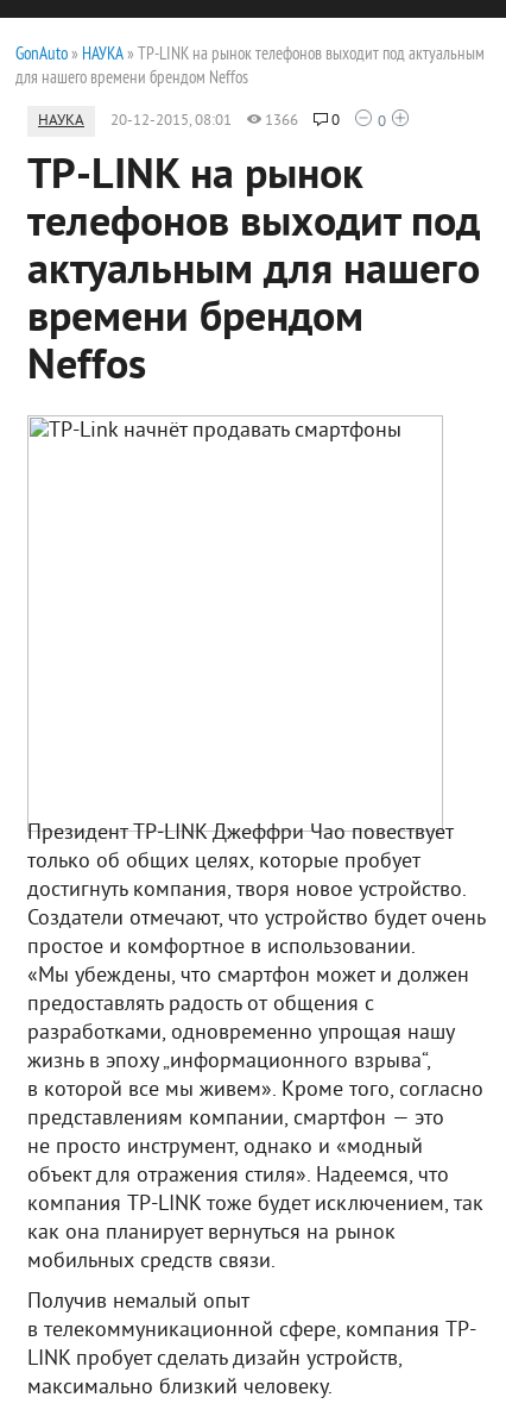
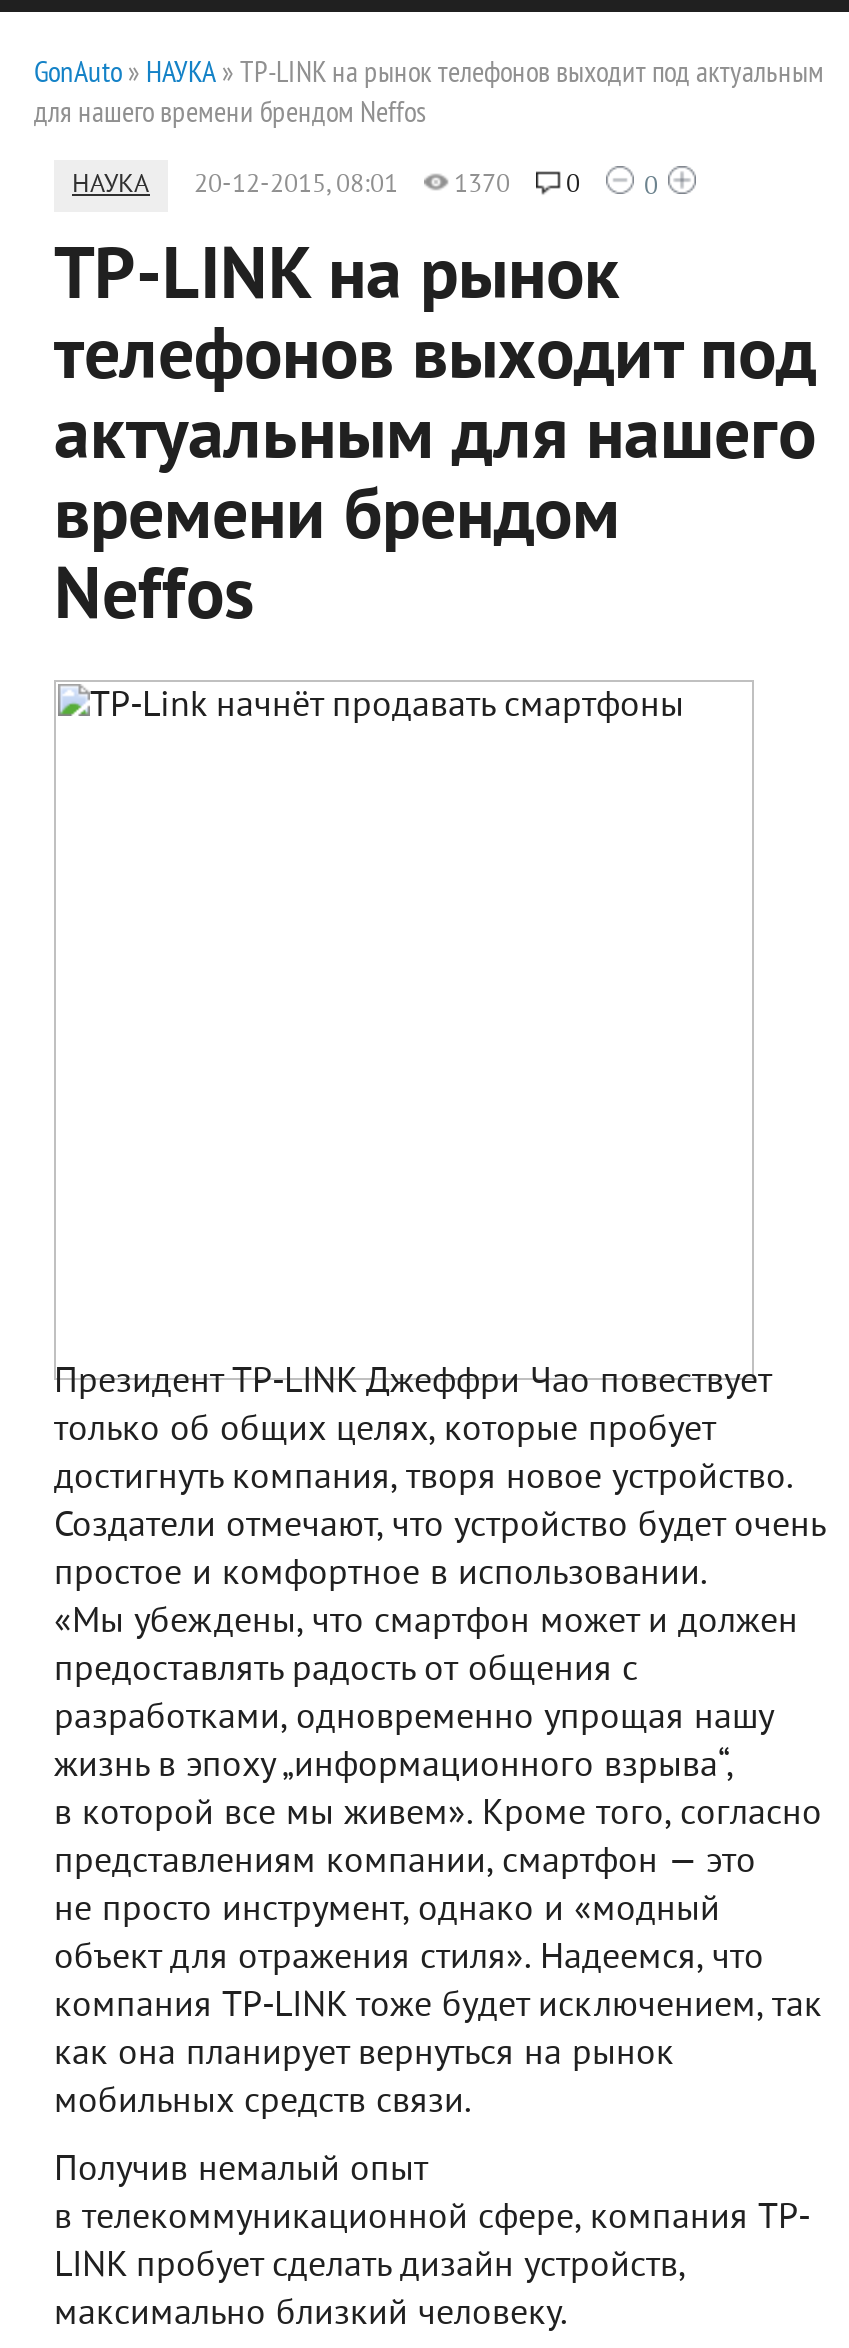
- НАУКА 20-12-2015, 08:01 1366 0 0
+ НАУКА 20-12-2015, 08:01 1370 0 0
